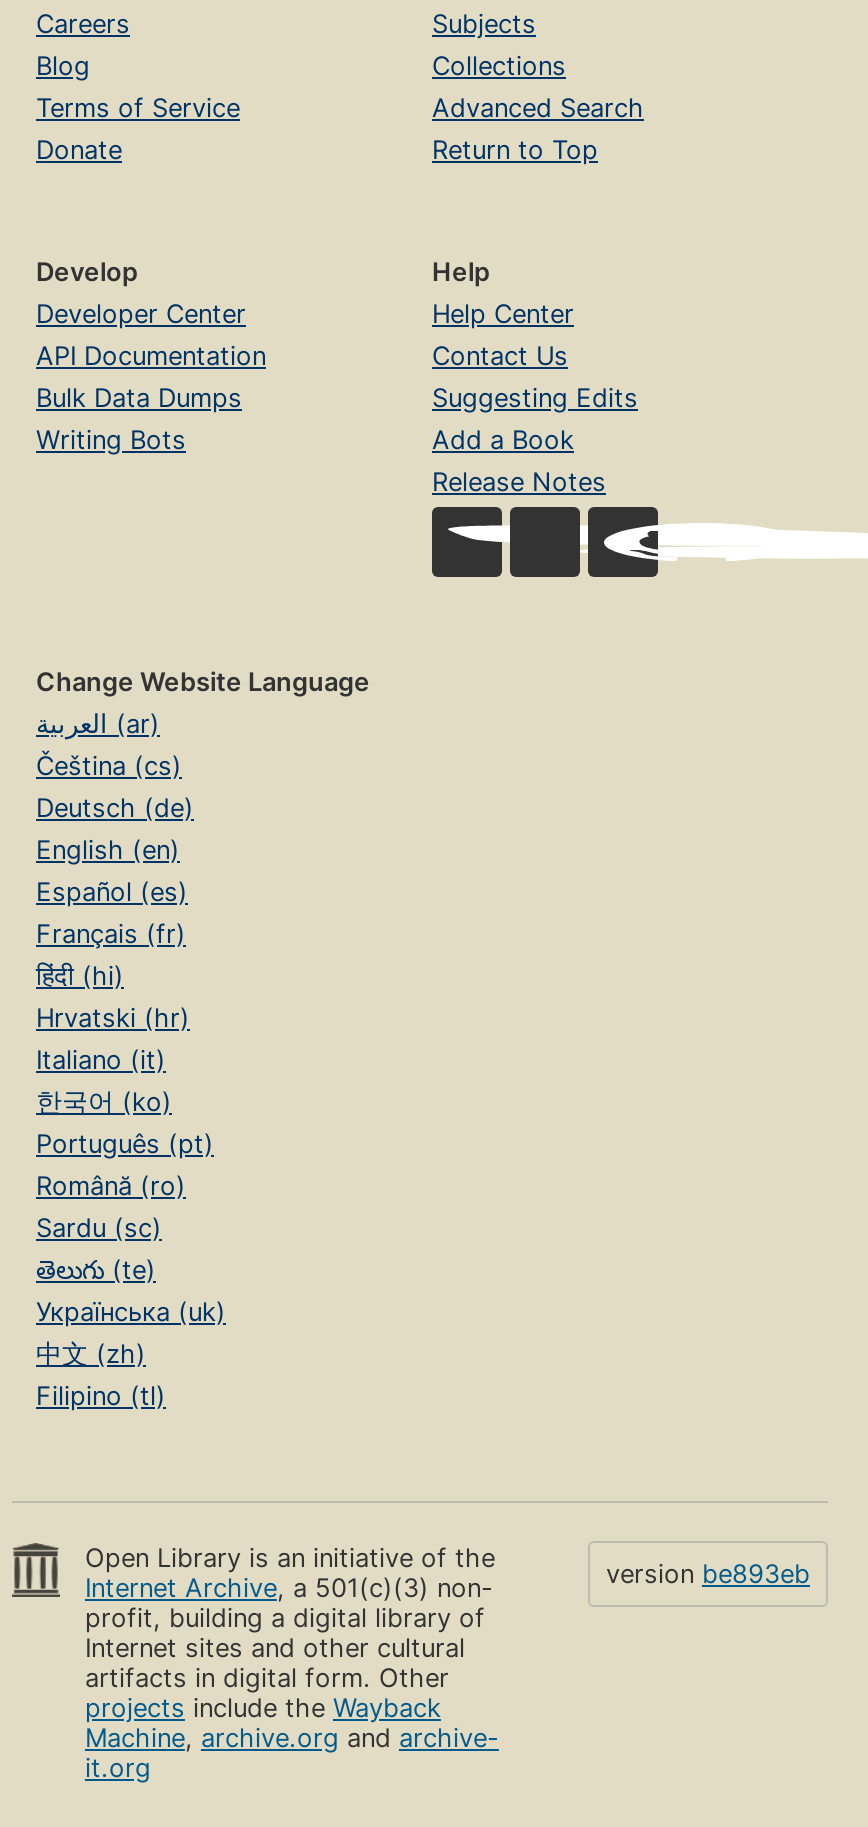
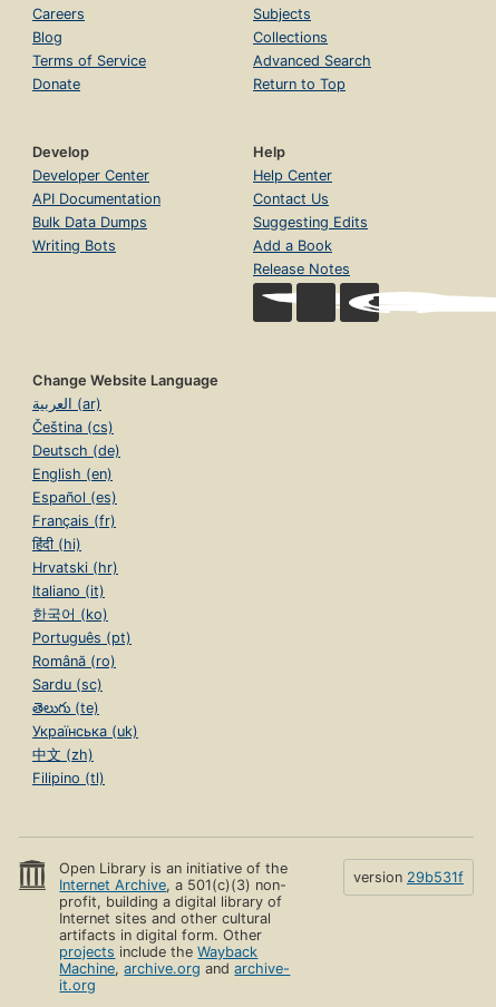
- version be893eb
+ version 29b531f
